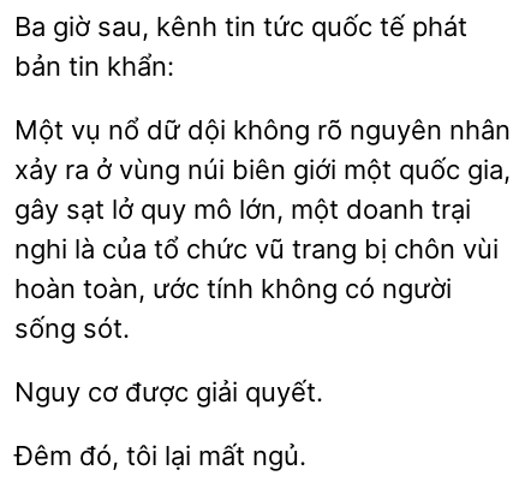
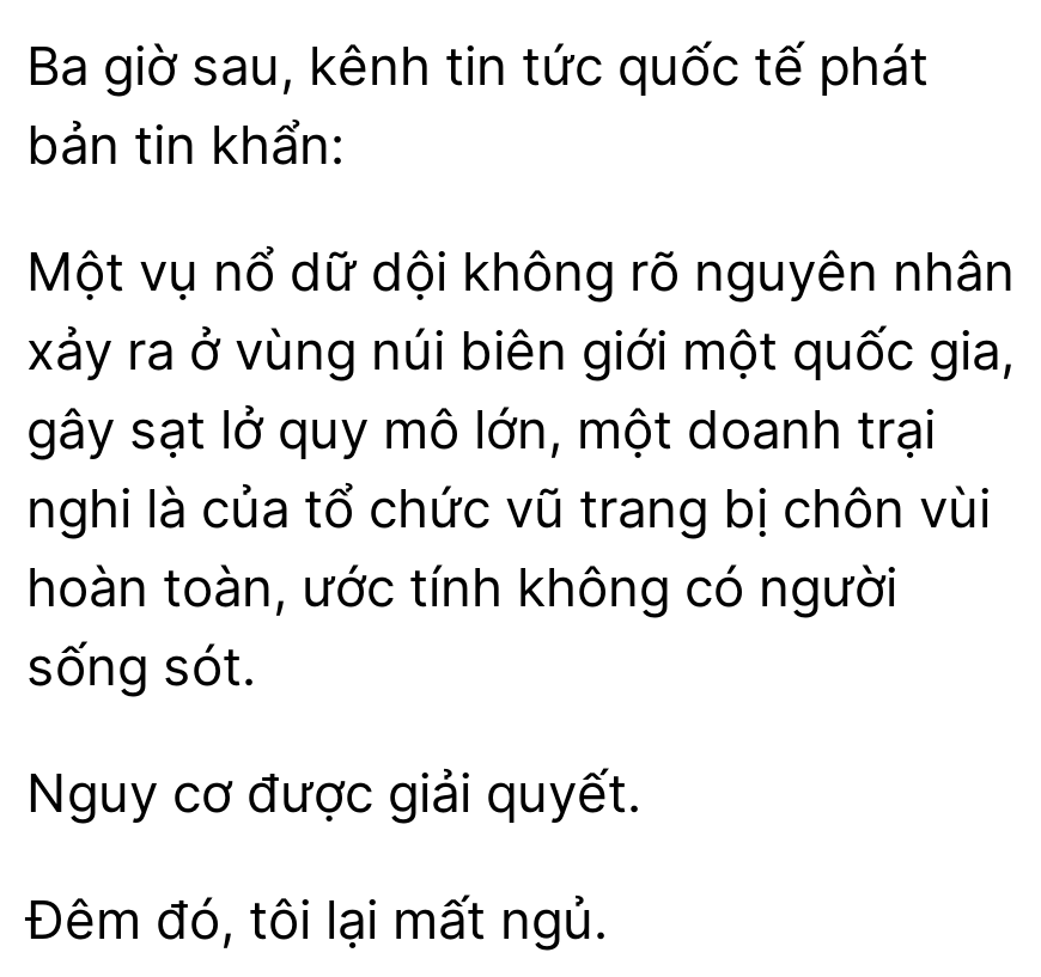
- Ba giờ sau,
- tin tức quốc
+ Ba giờ sau, kênh tin

- bản tin
+ bản tin khẩn:

- Một vụ
- dữ dội không rõ nguyên nhân
- xảy ra ở vùng núi biên giới một quốc gia,
- gây sạt lở quy mô lớn, một doanh trại
+ Một vụ nổ dữ dội không rõ nguyên nhân
+ ra ở vùng núi biên giới một quốc gia,
+ gây
+ lở quy mô
+ một doanh trại

- hoàn toàn,
- tính không có
+ hoàn toàn, ước tính không có người

- mất ngủ.
+ tôi lại
